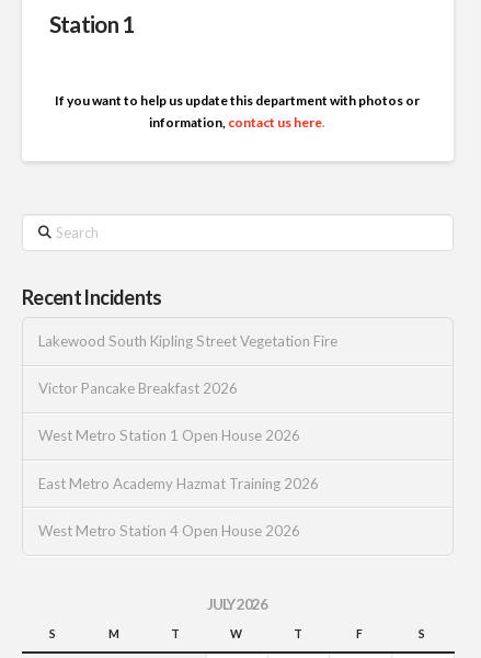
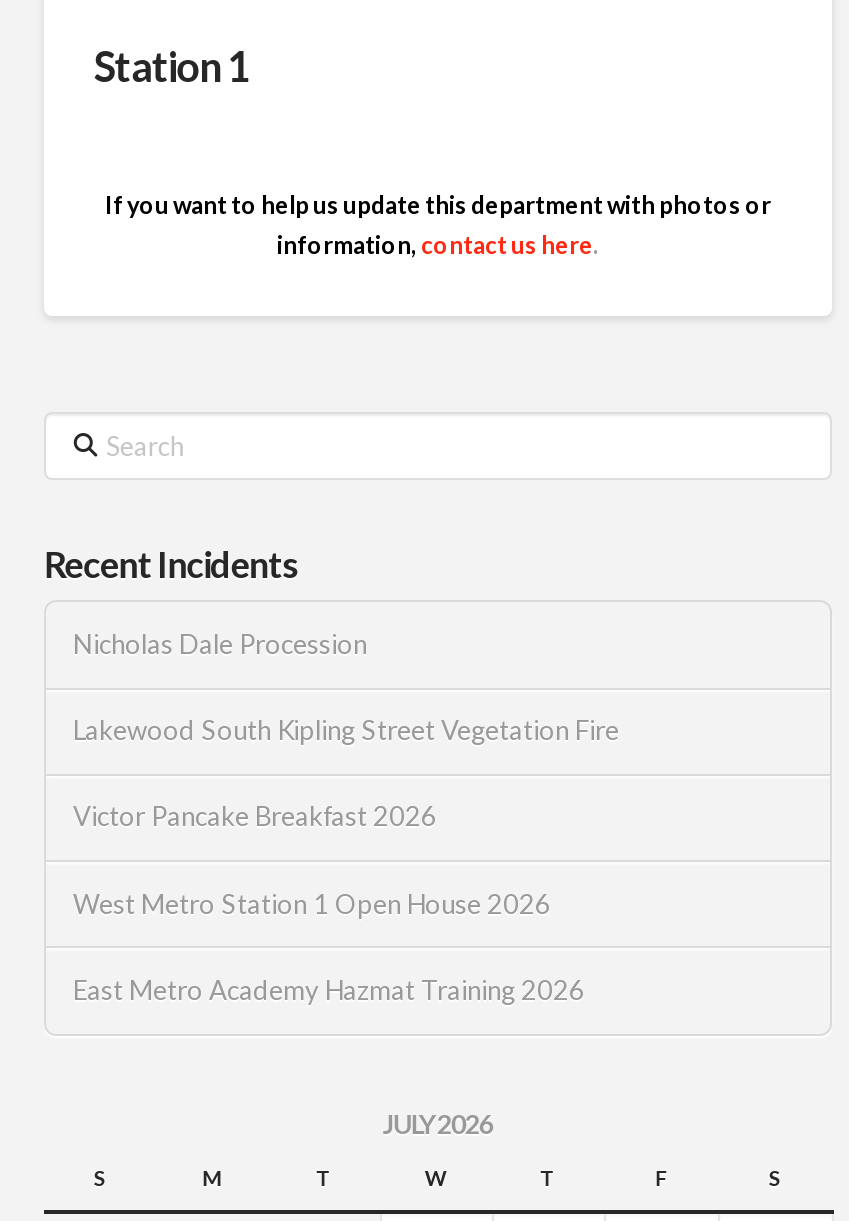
+ Nicholas Dale Procession

moved down: Lakewood South Kipling Street Vegetation Fire | Victor Pancake Breakfast 2026 | West Metro Station 1 Open House 2026 | East Metro Academy Hazmat Training 2026

- West Metro Station 4 Open House 2026
